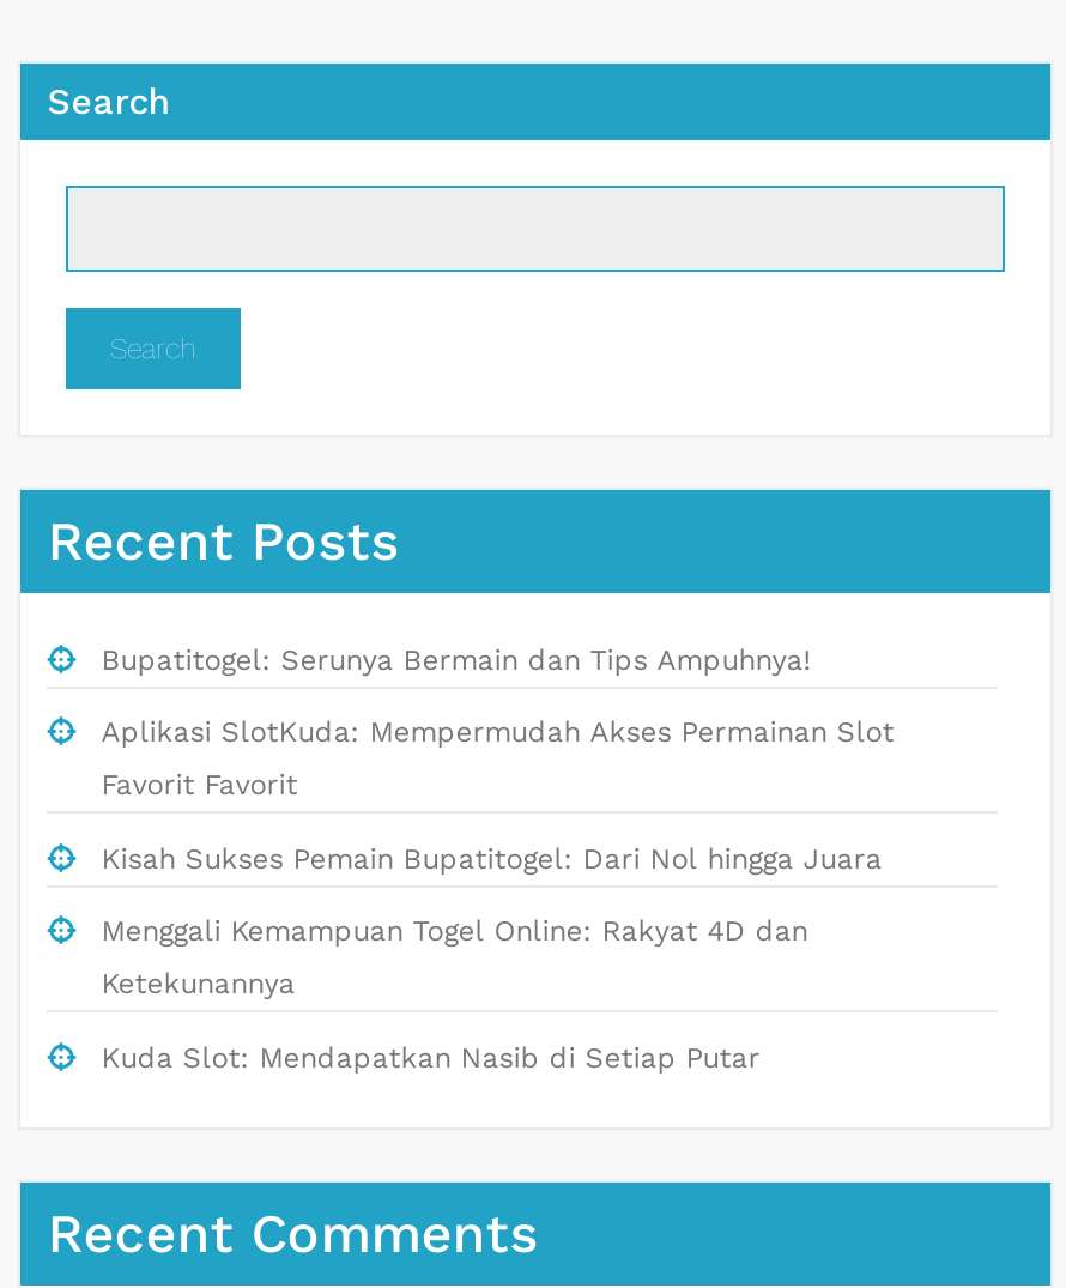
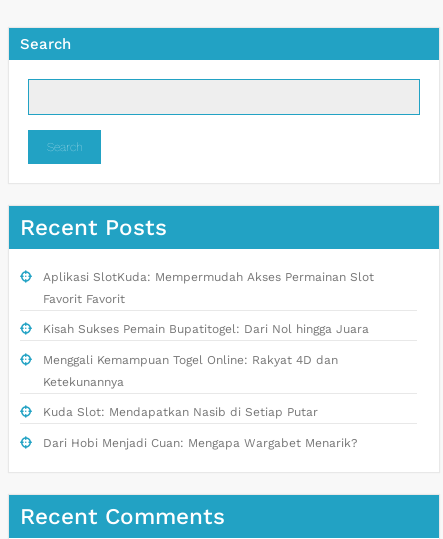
- Bupatitogel: Serunya Bermain dan Tips Ampuhnya!

moved up: Aplikasi SlotKuda: Mempermudah Akses Permainan Slot | Favorit Favorit | Kisah Sukses Pemain Bupatitogel: Dari Nol hingga Juara | Menggali Kemampuan Togel Online: Rakyat 4D dan | Ketekunannya | Kuda Slot: Mendapatkan Nasib di Setiap Putar

+ Dari Hobi Menjadi Cuan: Mengapa Wargabet Menarik?
